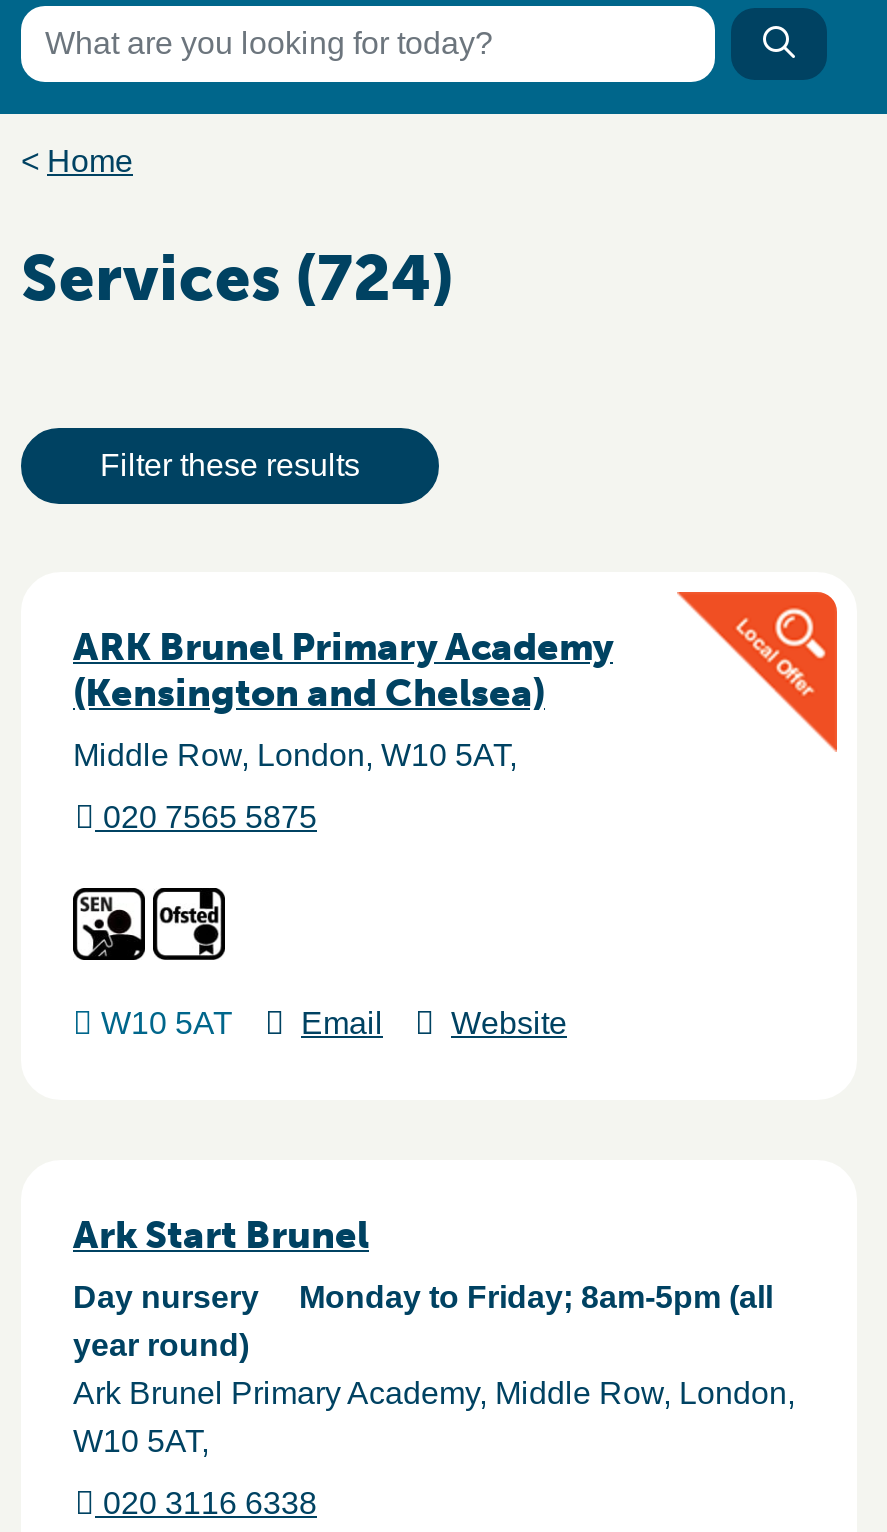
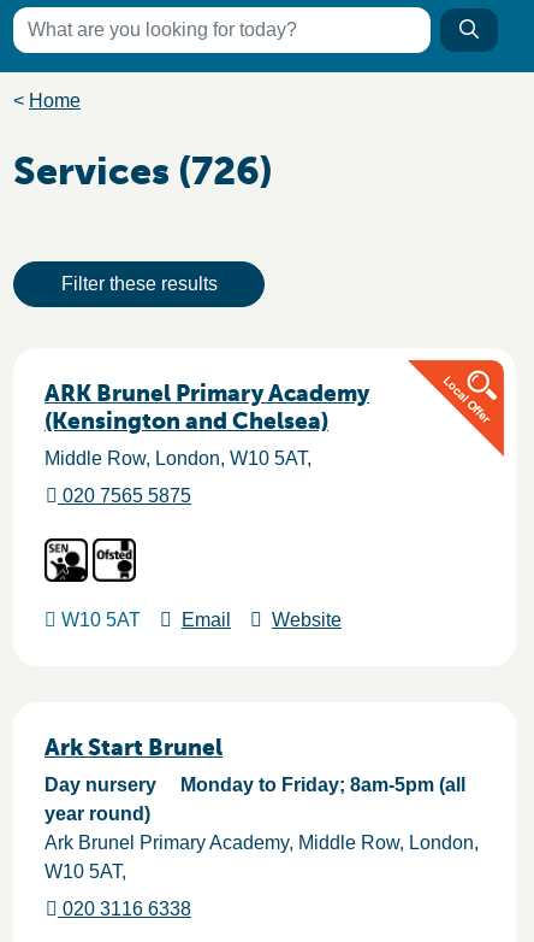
- Services (724)
+ Services (726)
